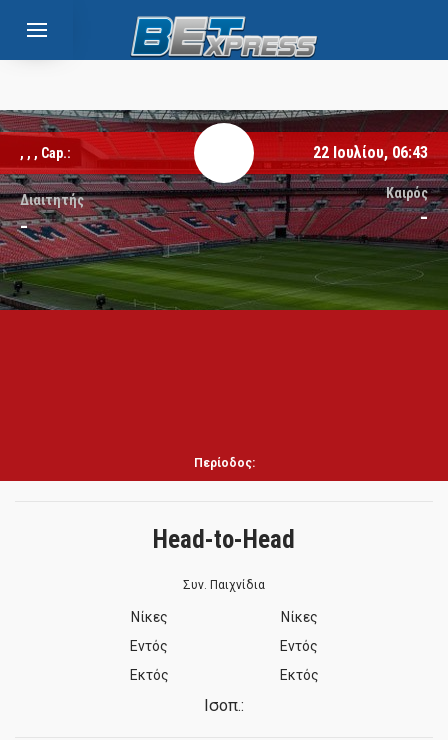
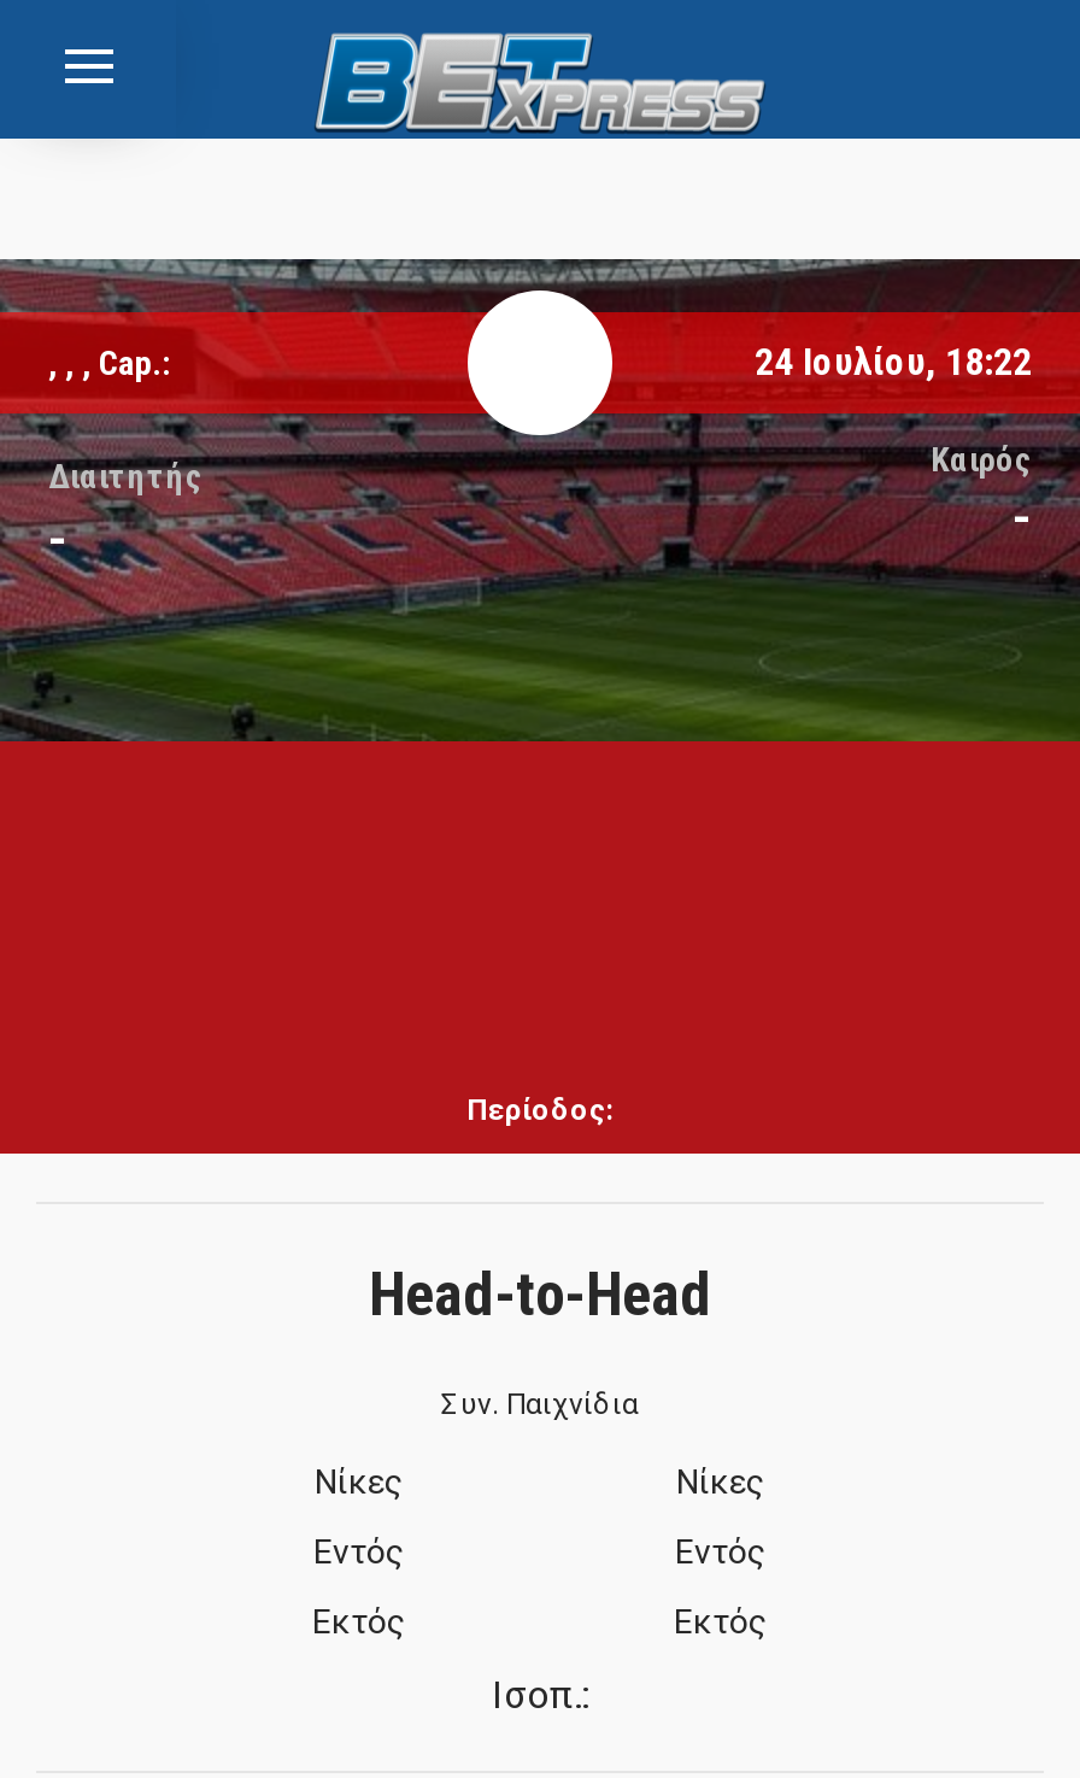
- 22 Ιουλίου, 06:43
+ 24 Ιουλίου, 18:22
